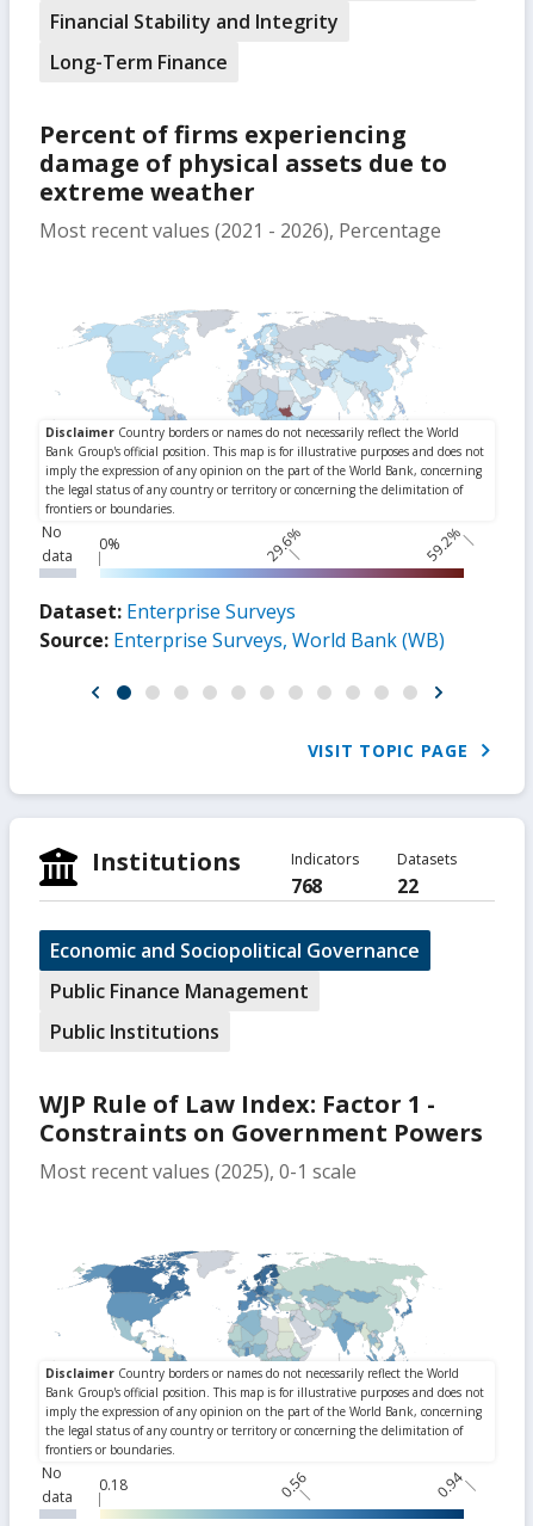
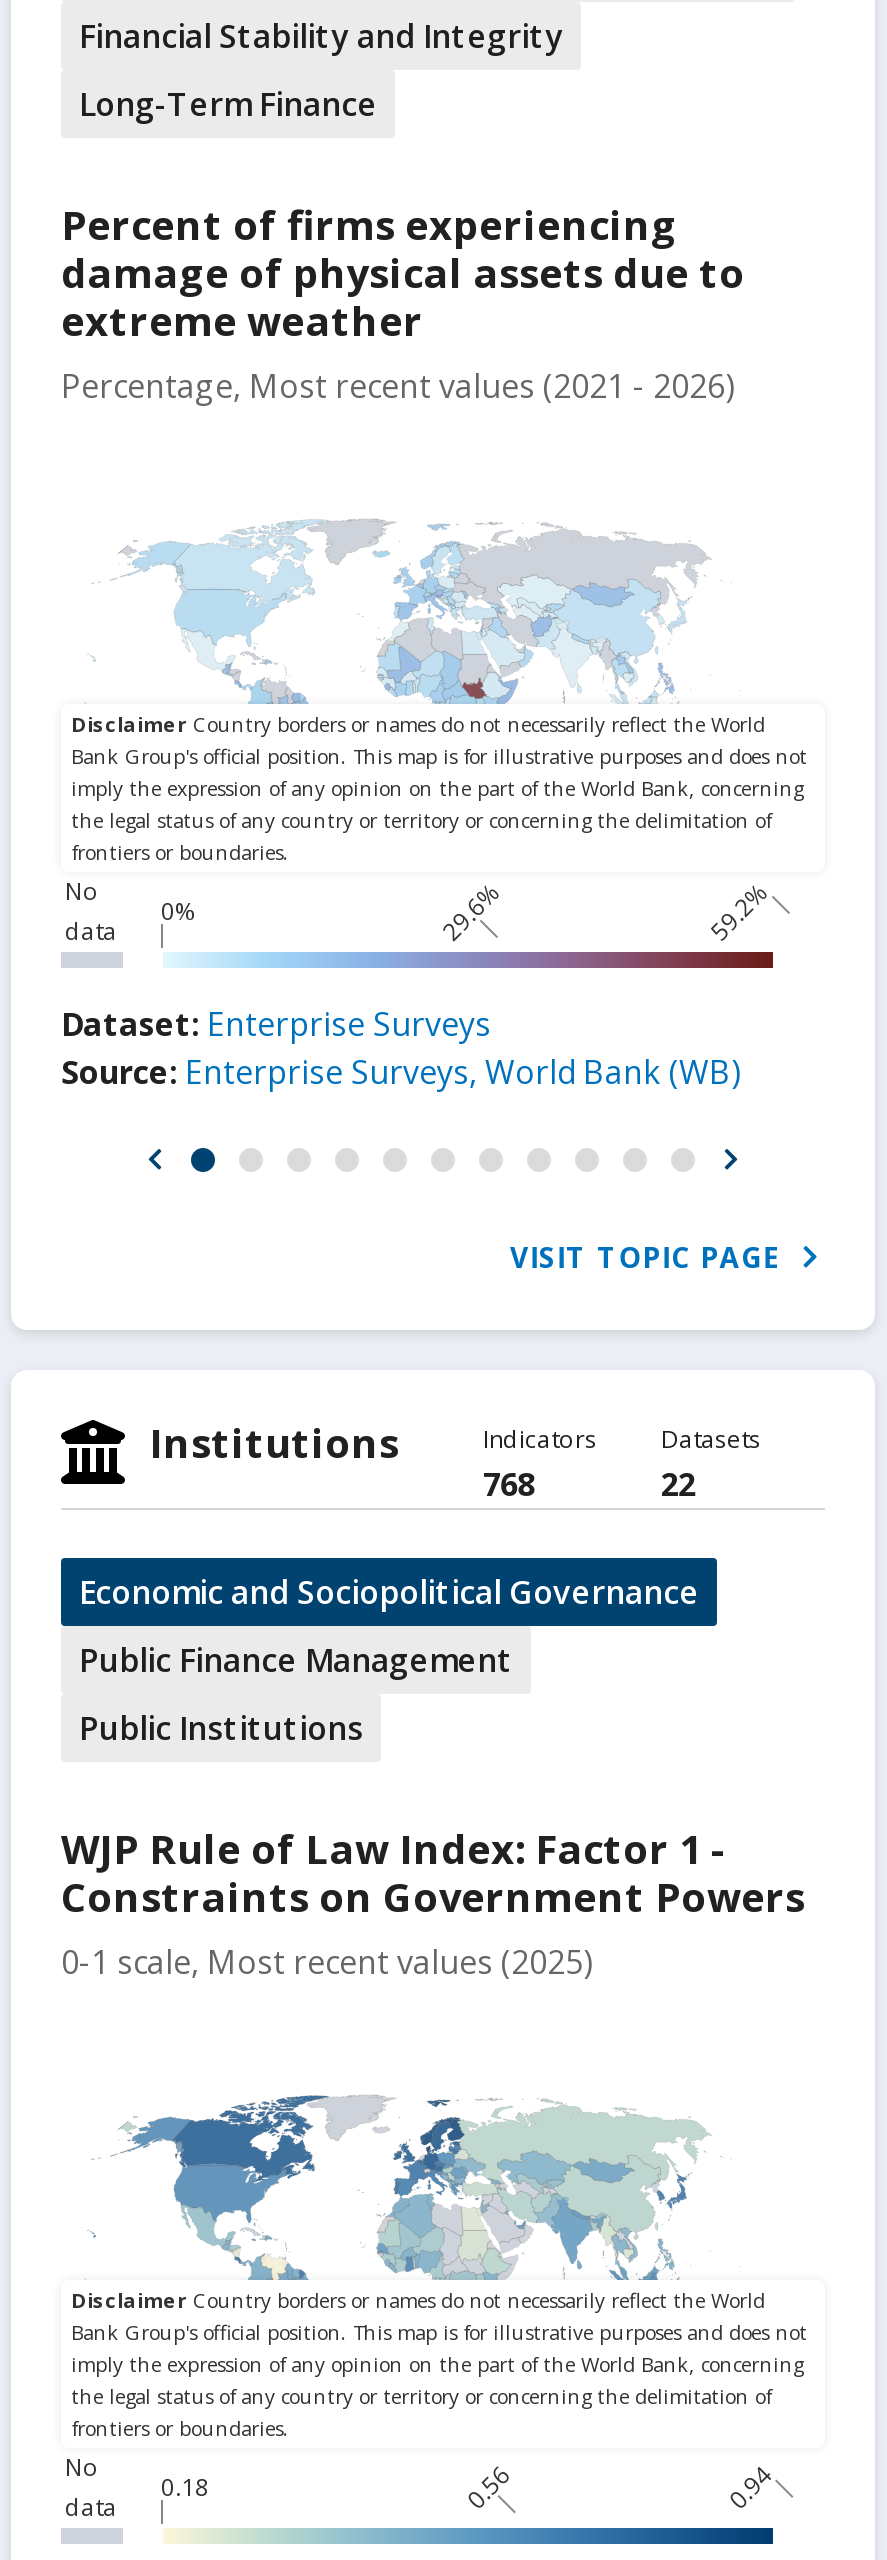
- Most recent values (2021 - 2026), Percentage
+ Percentage, Most recent values (2021 - 2026)

- Most recent values (2025), 0-1 scale
+ 0-1 scale, Most recent values (2025)
